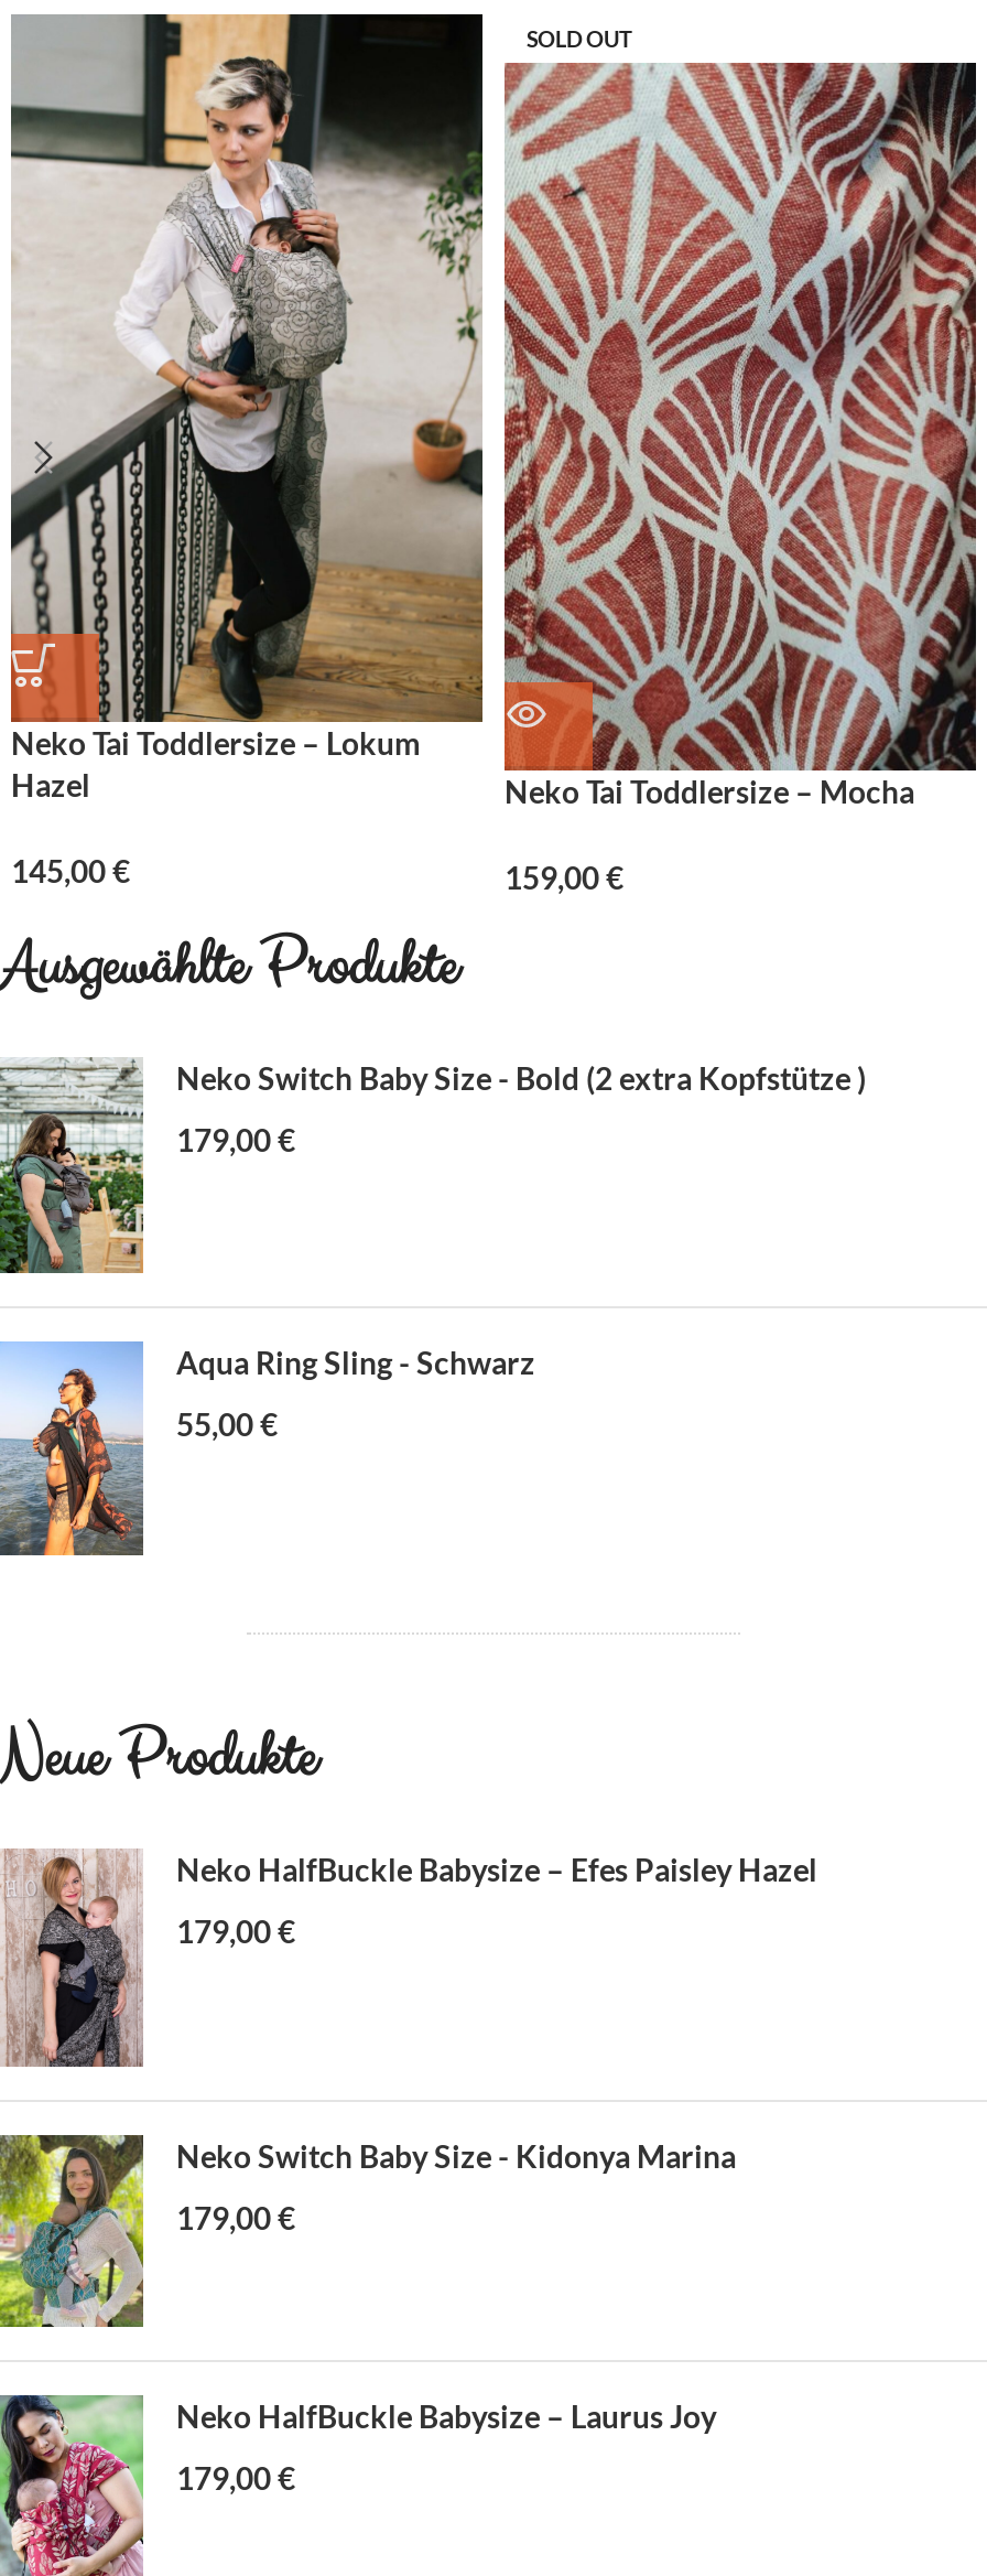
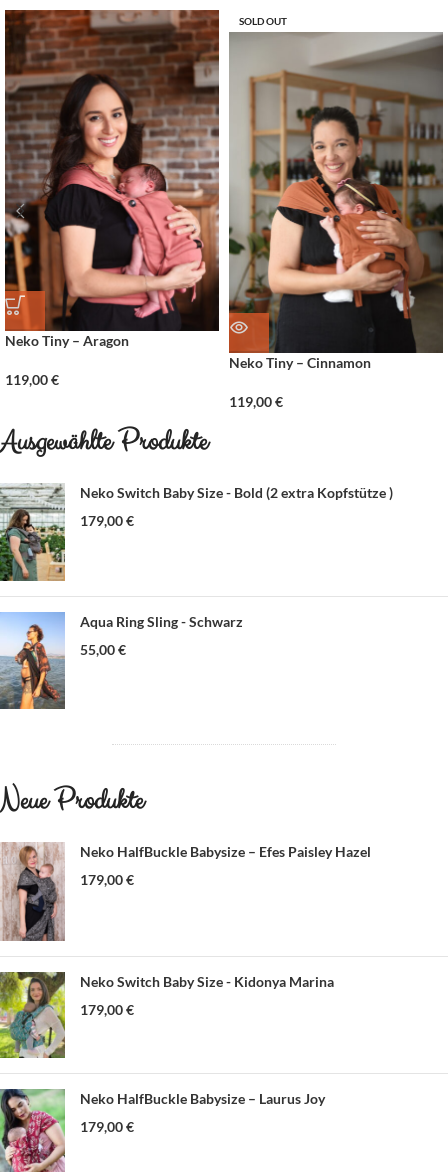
- [image]
- Neko Tai Toddlersize – Lokum
- Hazel
+ [image]
+ Neko Tiny – Aragon

- [image]
- Neko Tai Toddlersize – Mocha
+ [image]
+ Neko Tiny – Cinnamon

- 145,00 €
+ 119,00 €

- 159,00 €
+ 119,00 €
